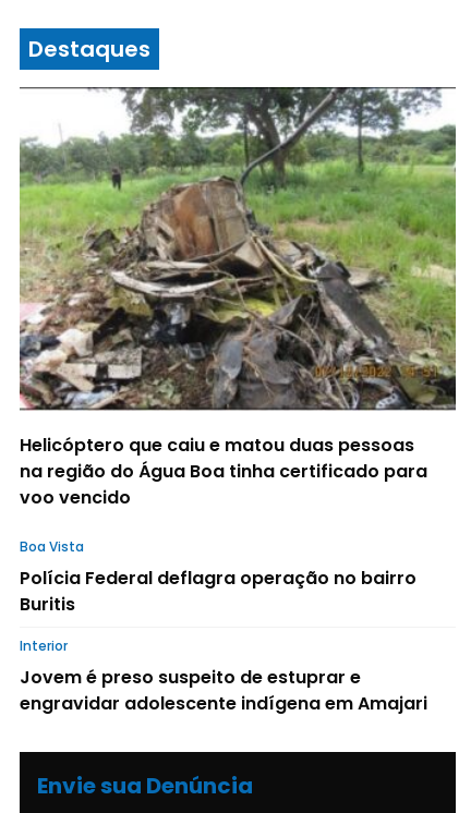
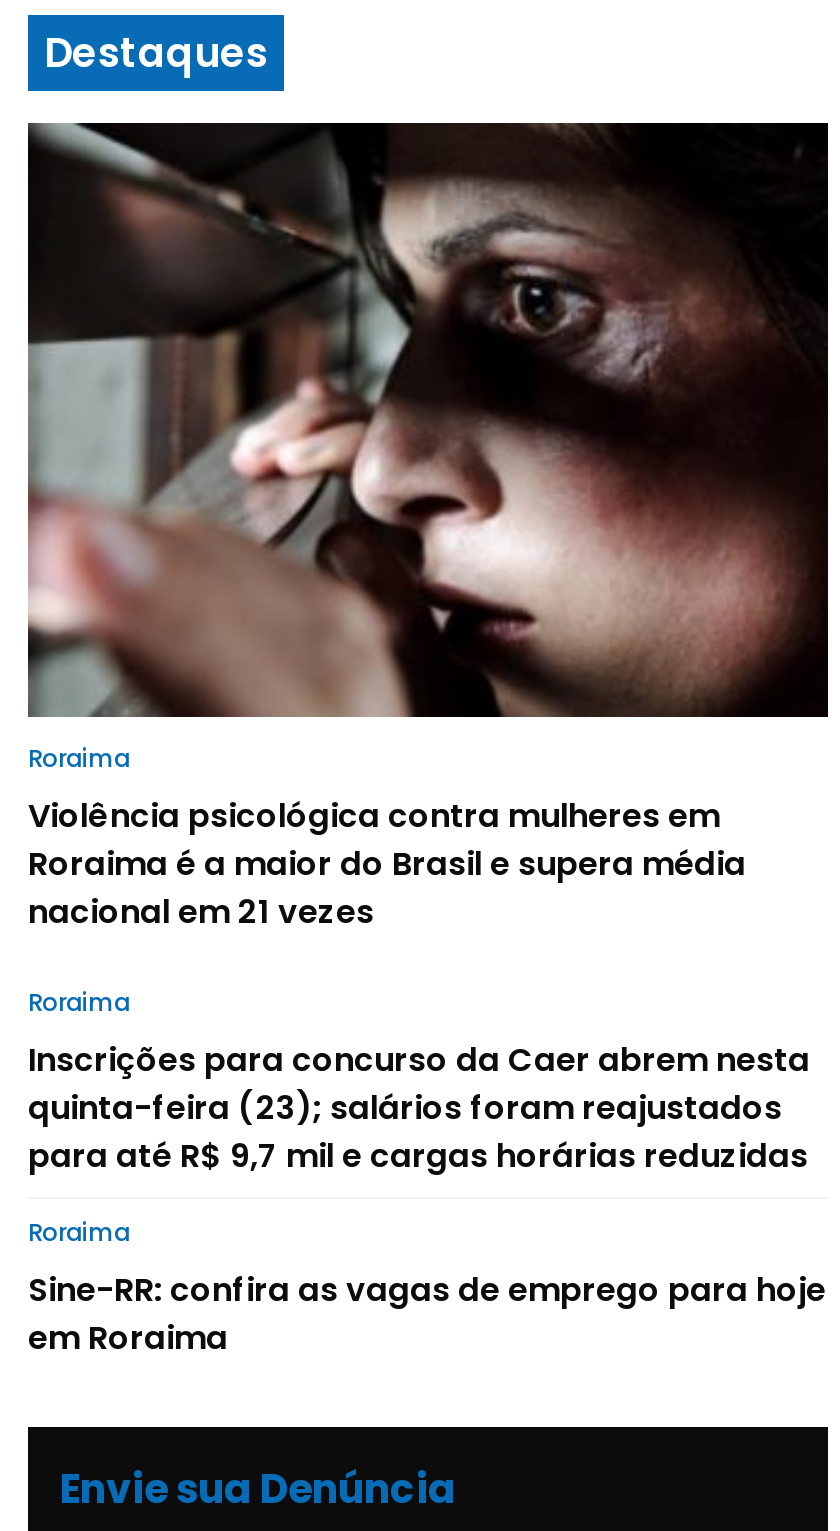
- [image]
- Helicóptero que caiu e matou duas pessoas
- na região do Água Boa tinha certificado para
- voo vencido
+ [image]
+ Roraima
+ Violência psicológica contra mulheres em
+ Roraima é a maior do Brasil e supera média
+ nacional em 21 vezes

- Boa Vista
- Polícia Federal deflagra operação no bairro
- Buritis
+ Roraima
+ Inscrições para concurso da Caer abrem nesta
+ quinta-feira (23); salários foram reajustados
+ para até R$ 9,7 mil e cargas horárias reduzidas

- Interior
- Jovem é preso suspeito de estuprar e
- engravidar adolescente indígena em Amajari
+ Roraima
+ Sine-RR: confira as vagas de emprego para hoje
+ em Roraima
